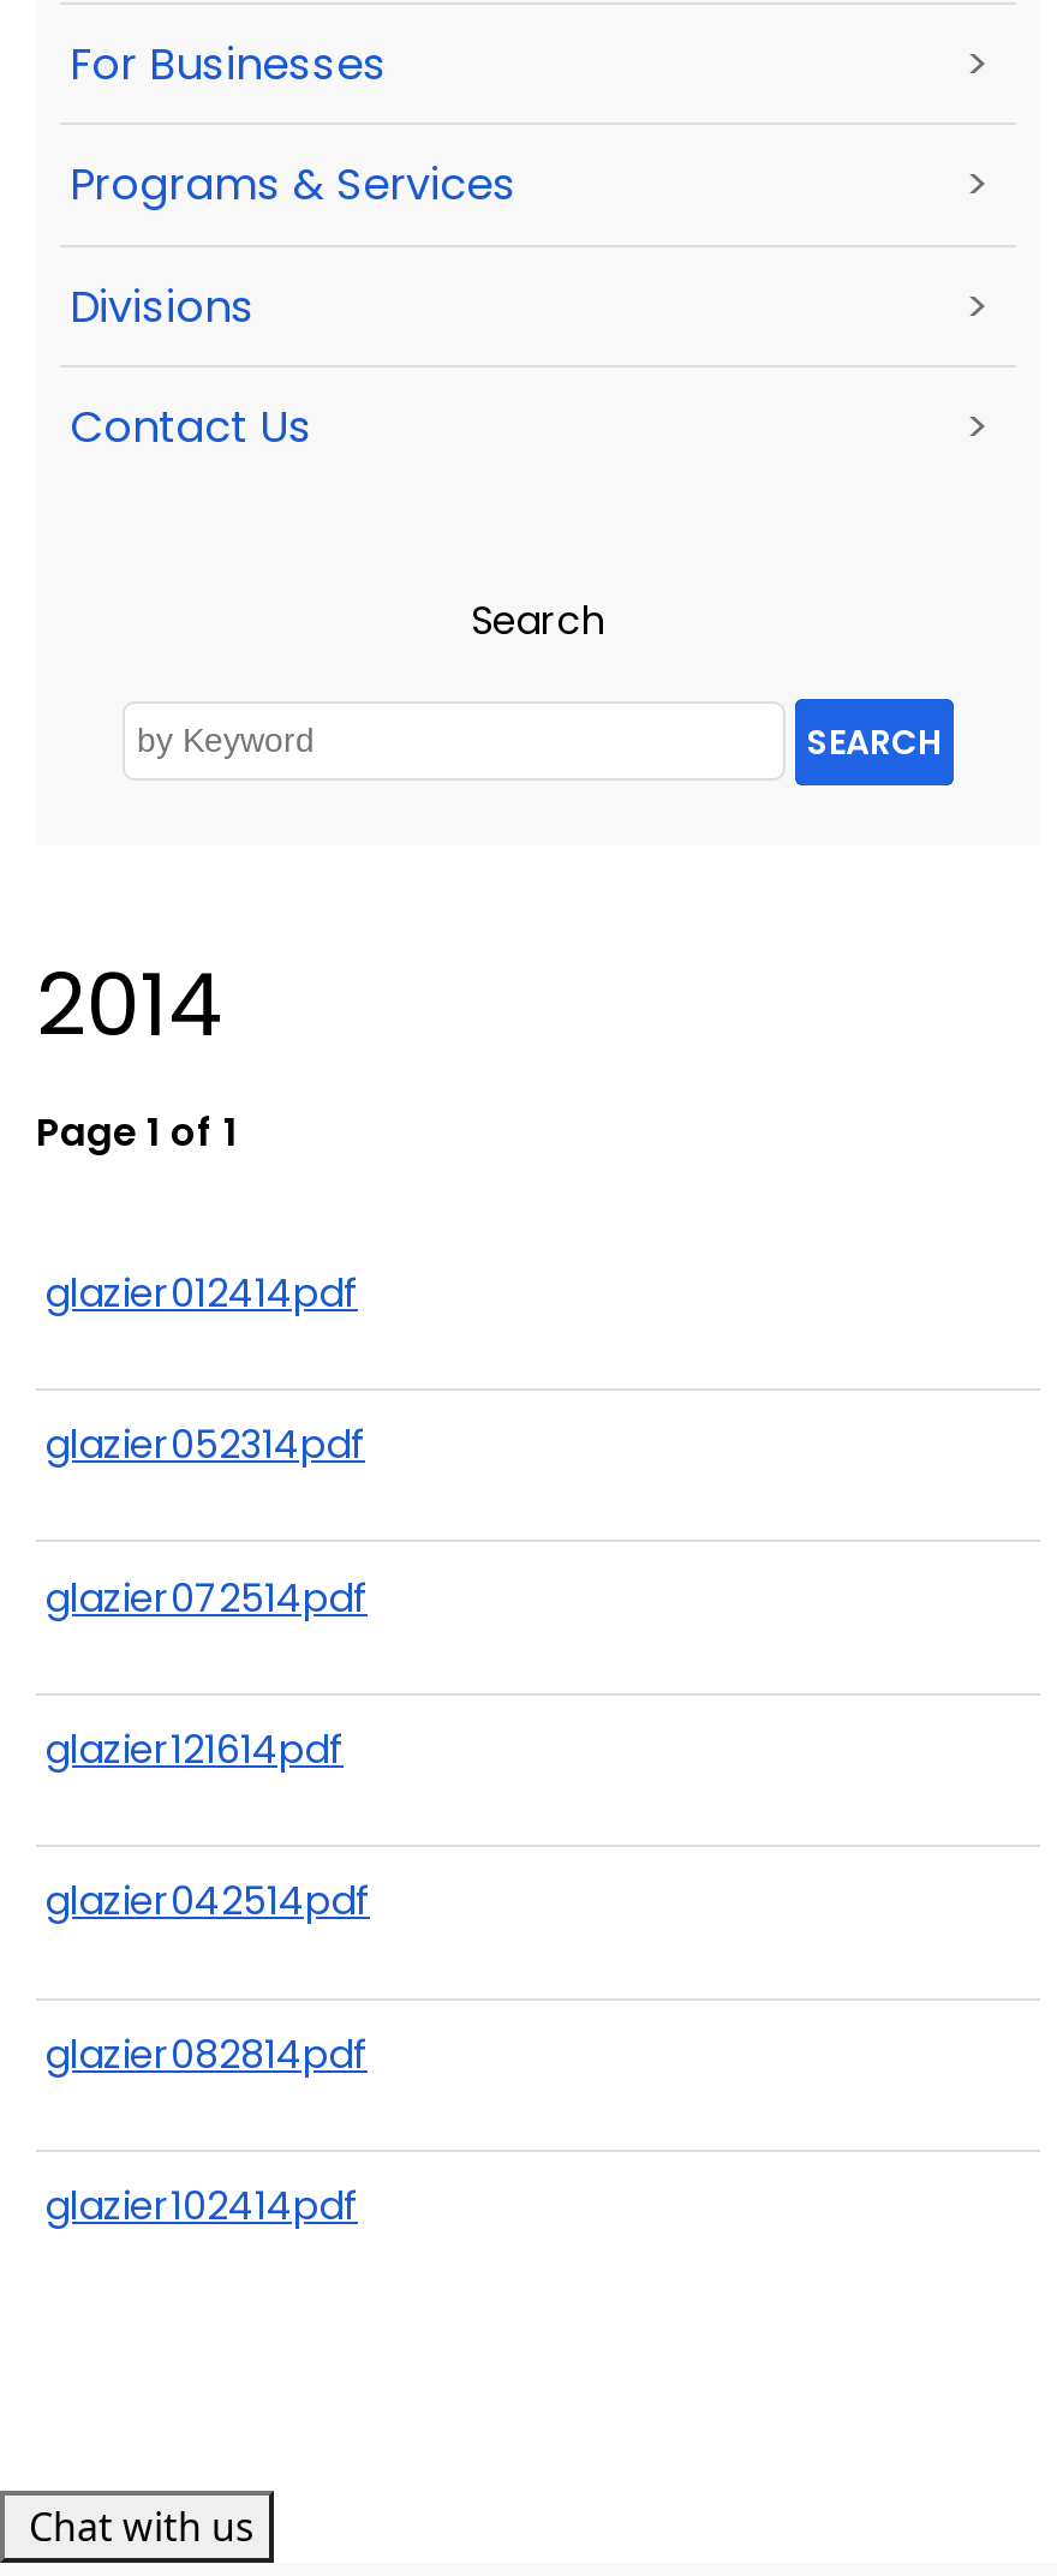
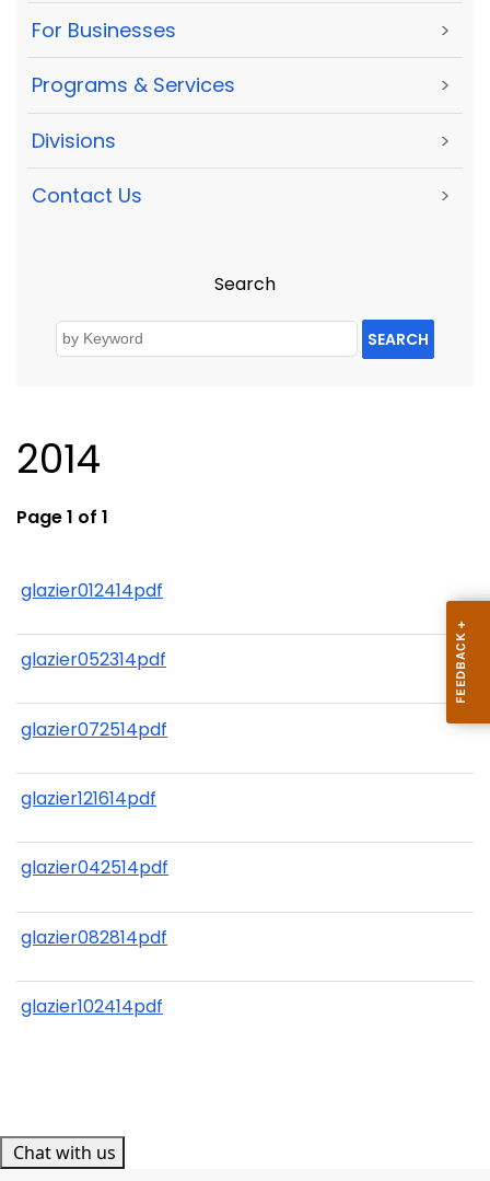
+ [image]
